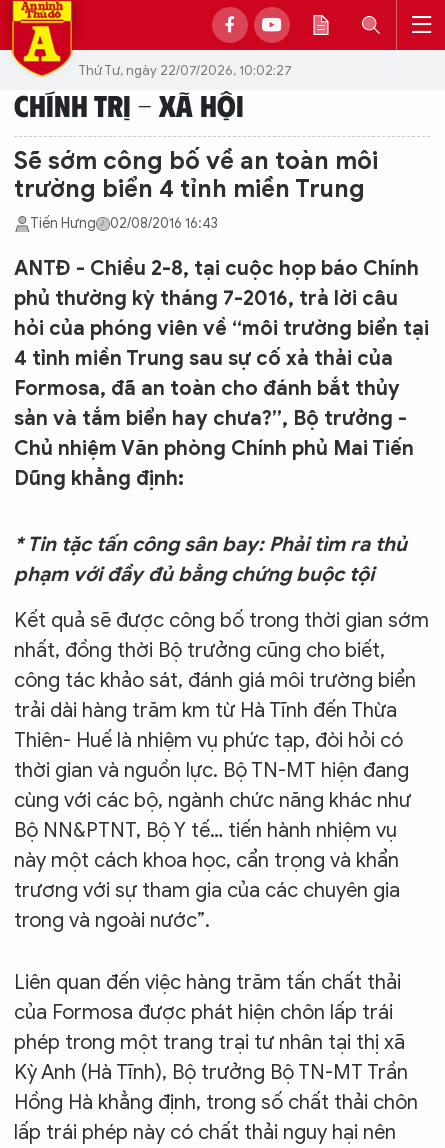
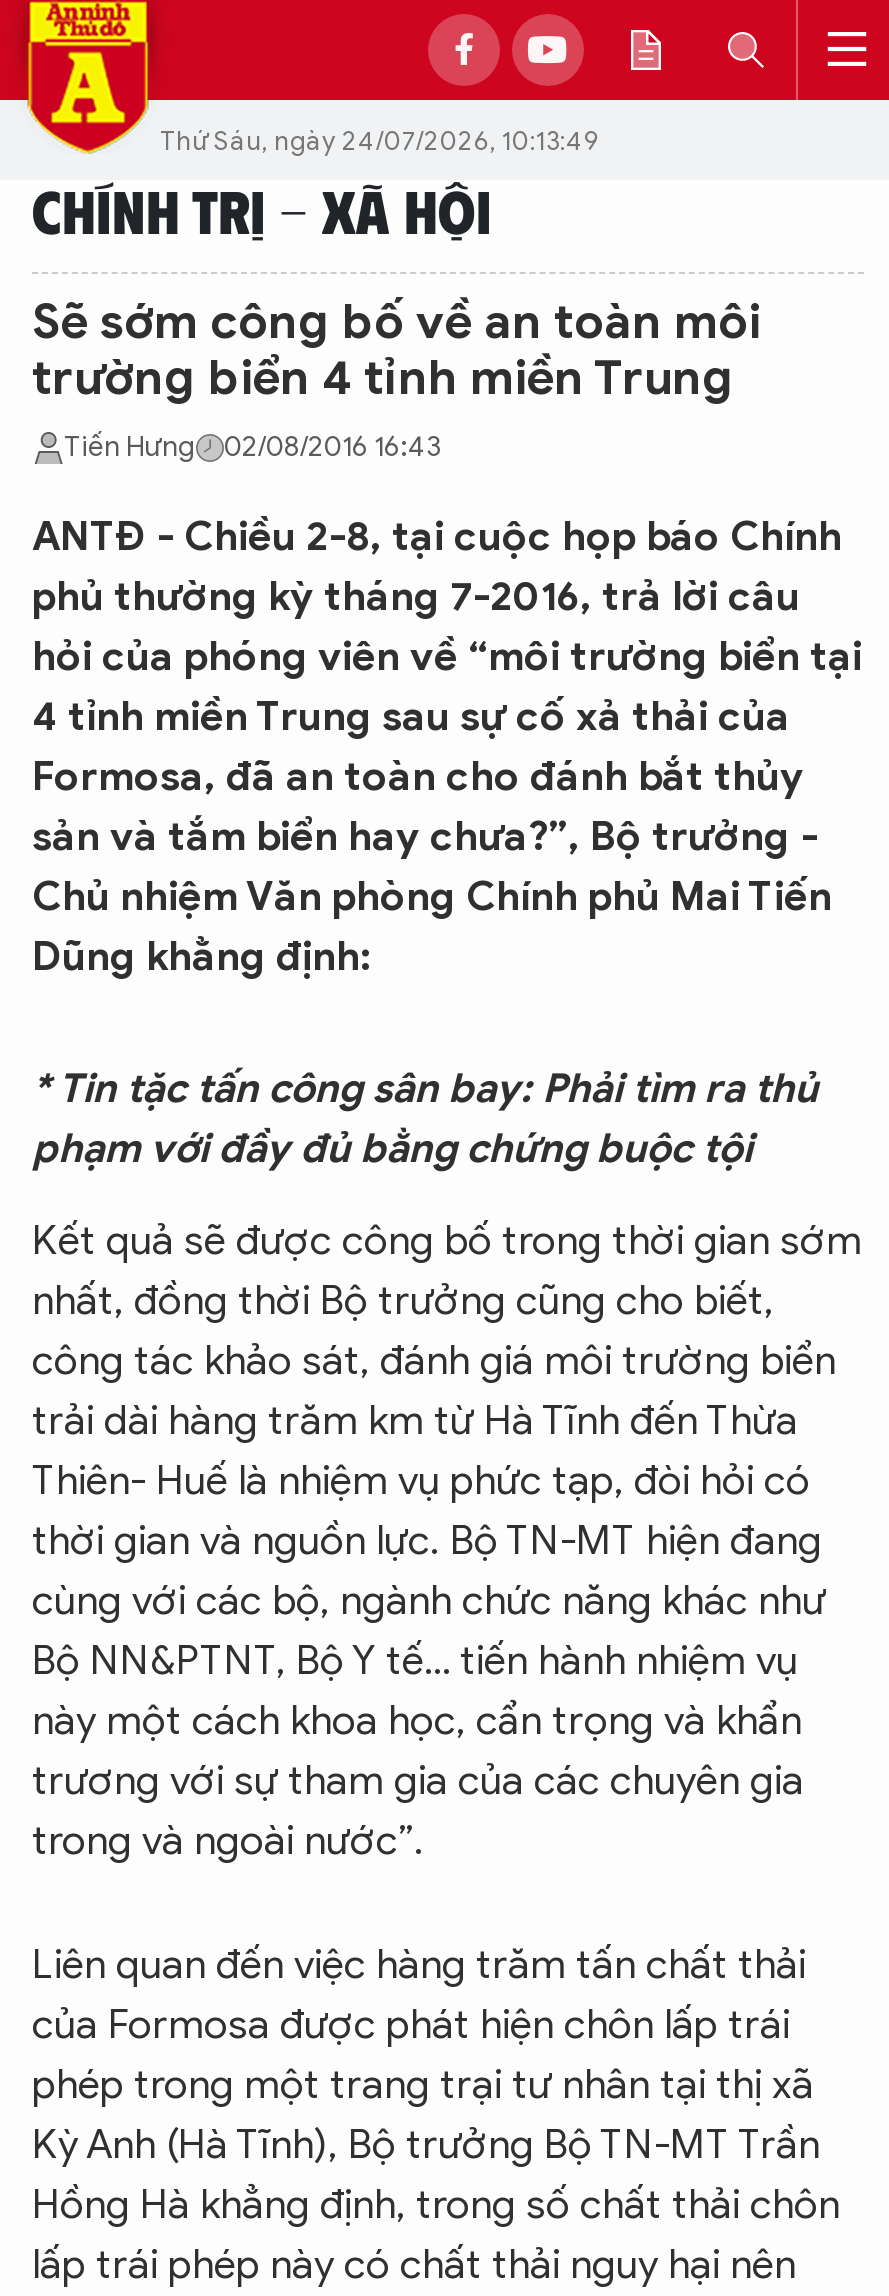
- Thứ Tư, ngày 22/07/2026, 10:02:27
+ Thứ Sáu, ngày 24/07/2026, 10:13:49
